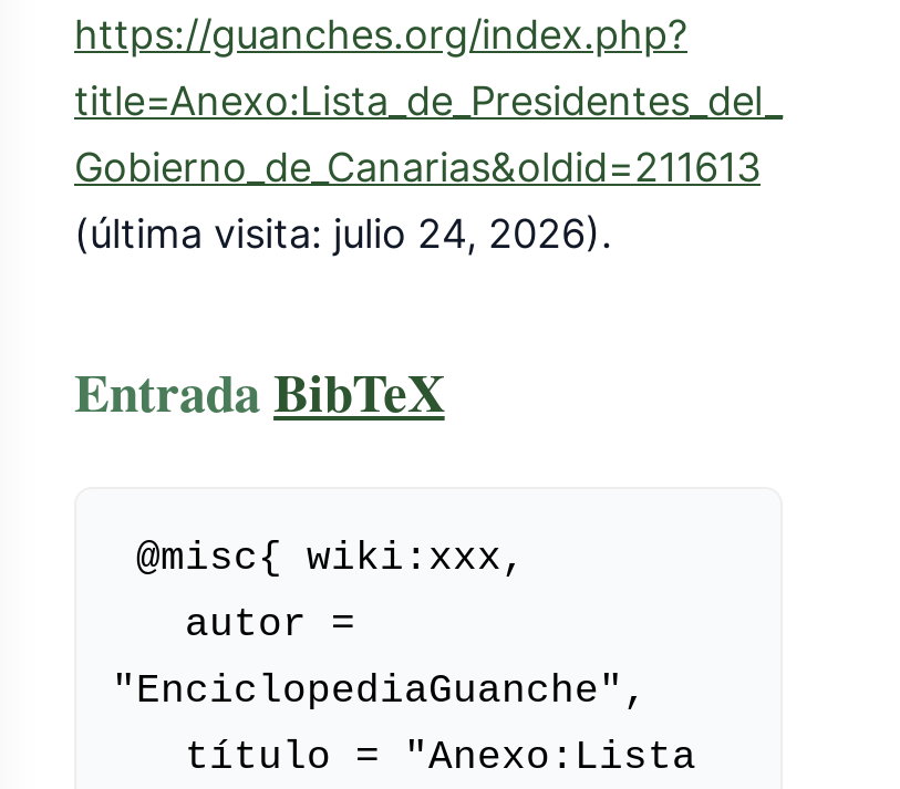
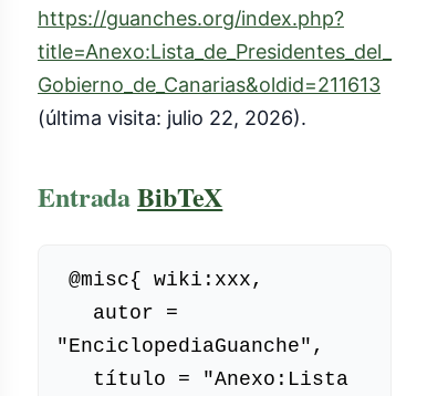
- (última visita: julio 24, 2026).
+ (última visita: julio 22, 2026).
